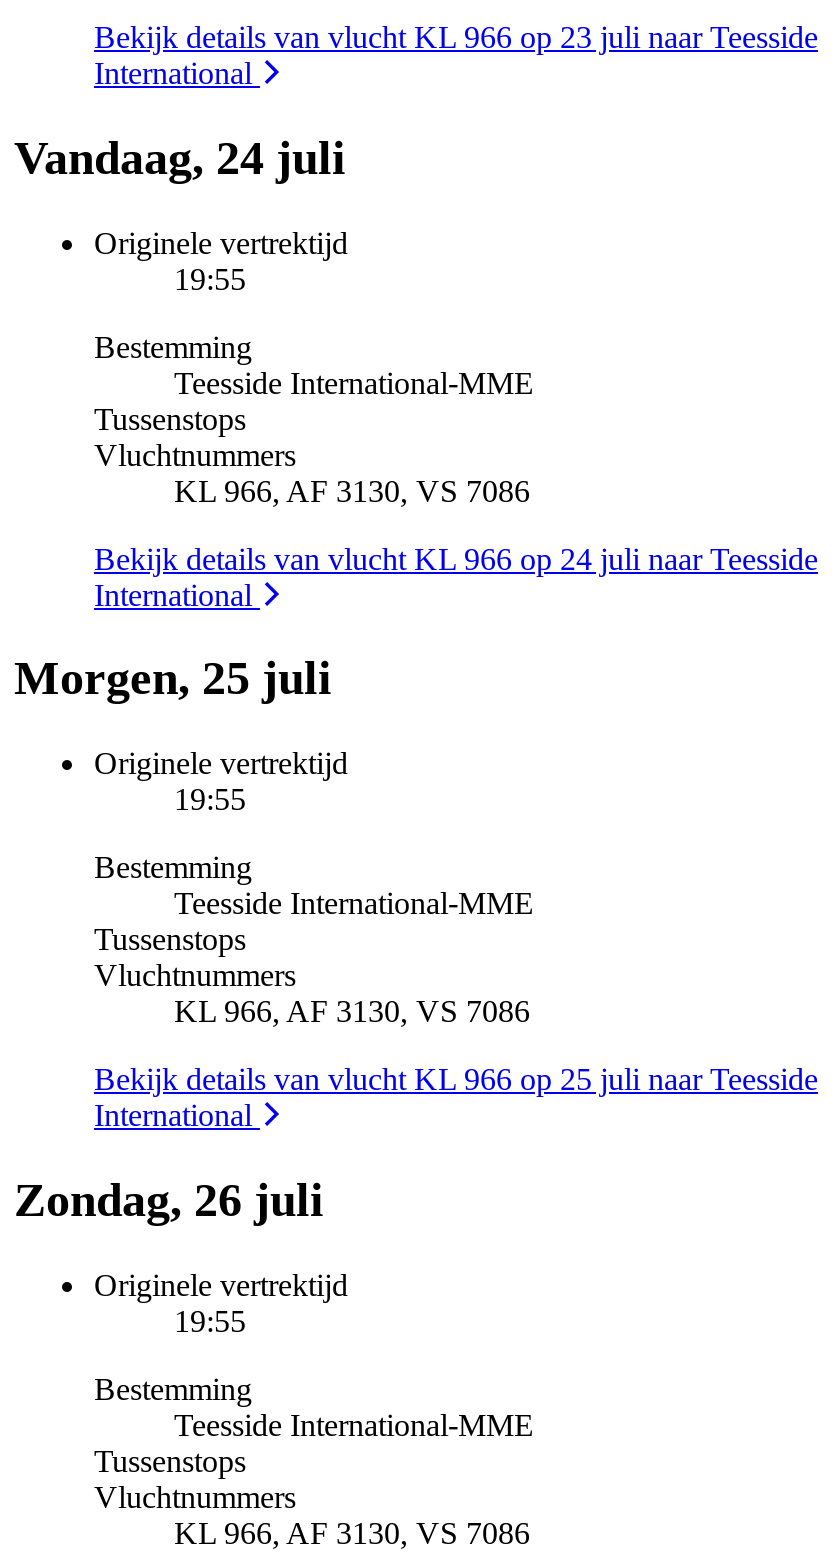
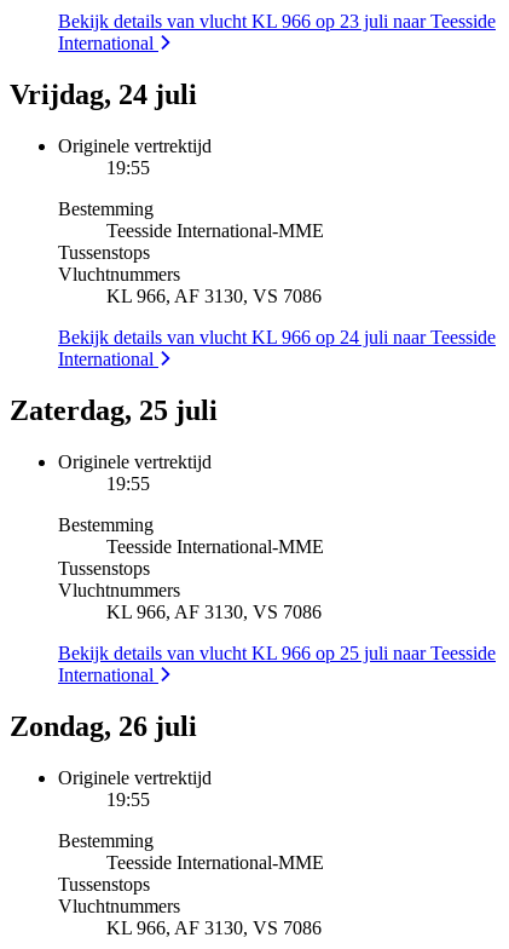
- Vandaag, 24 juli
+ Vrijdag, 24 juli

- Morgen, 25 juli
+ Zaterdag, 25 juli
